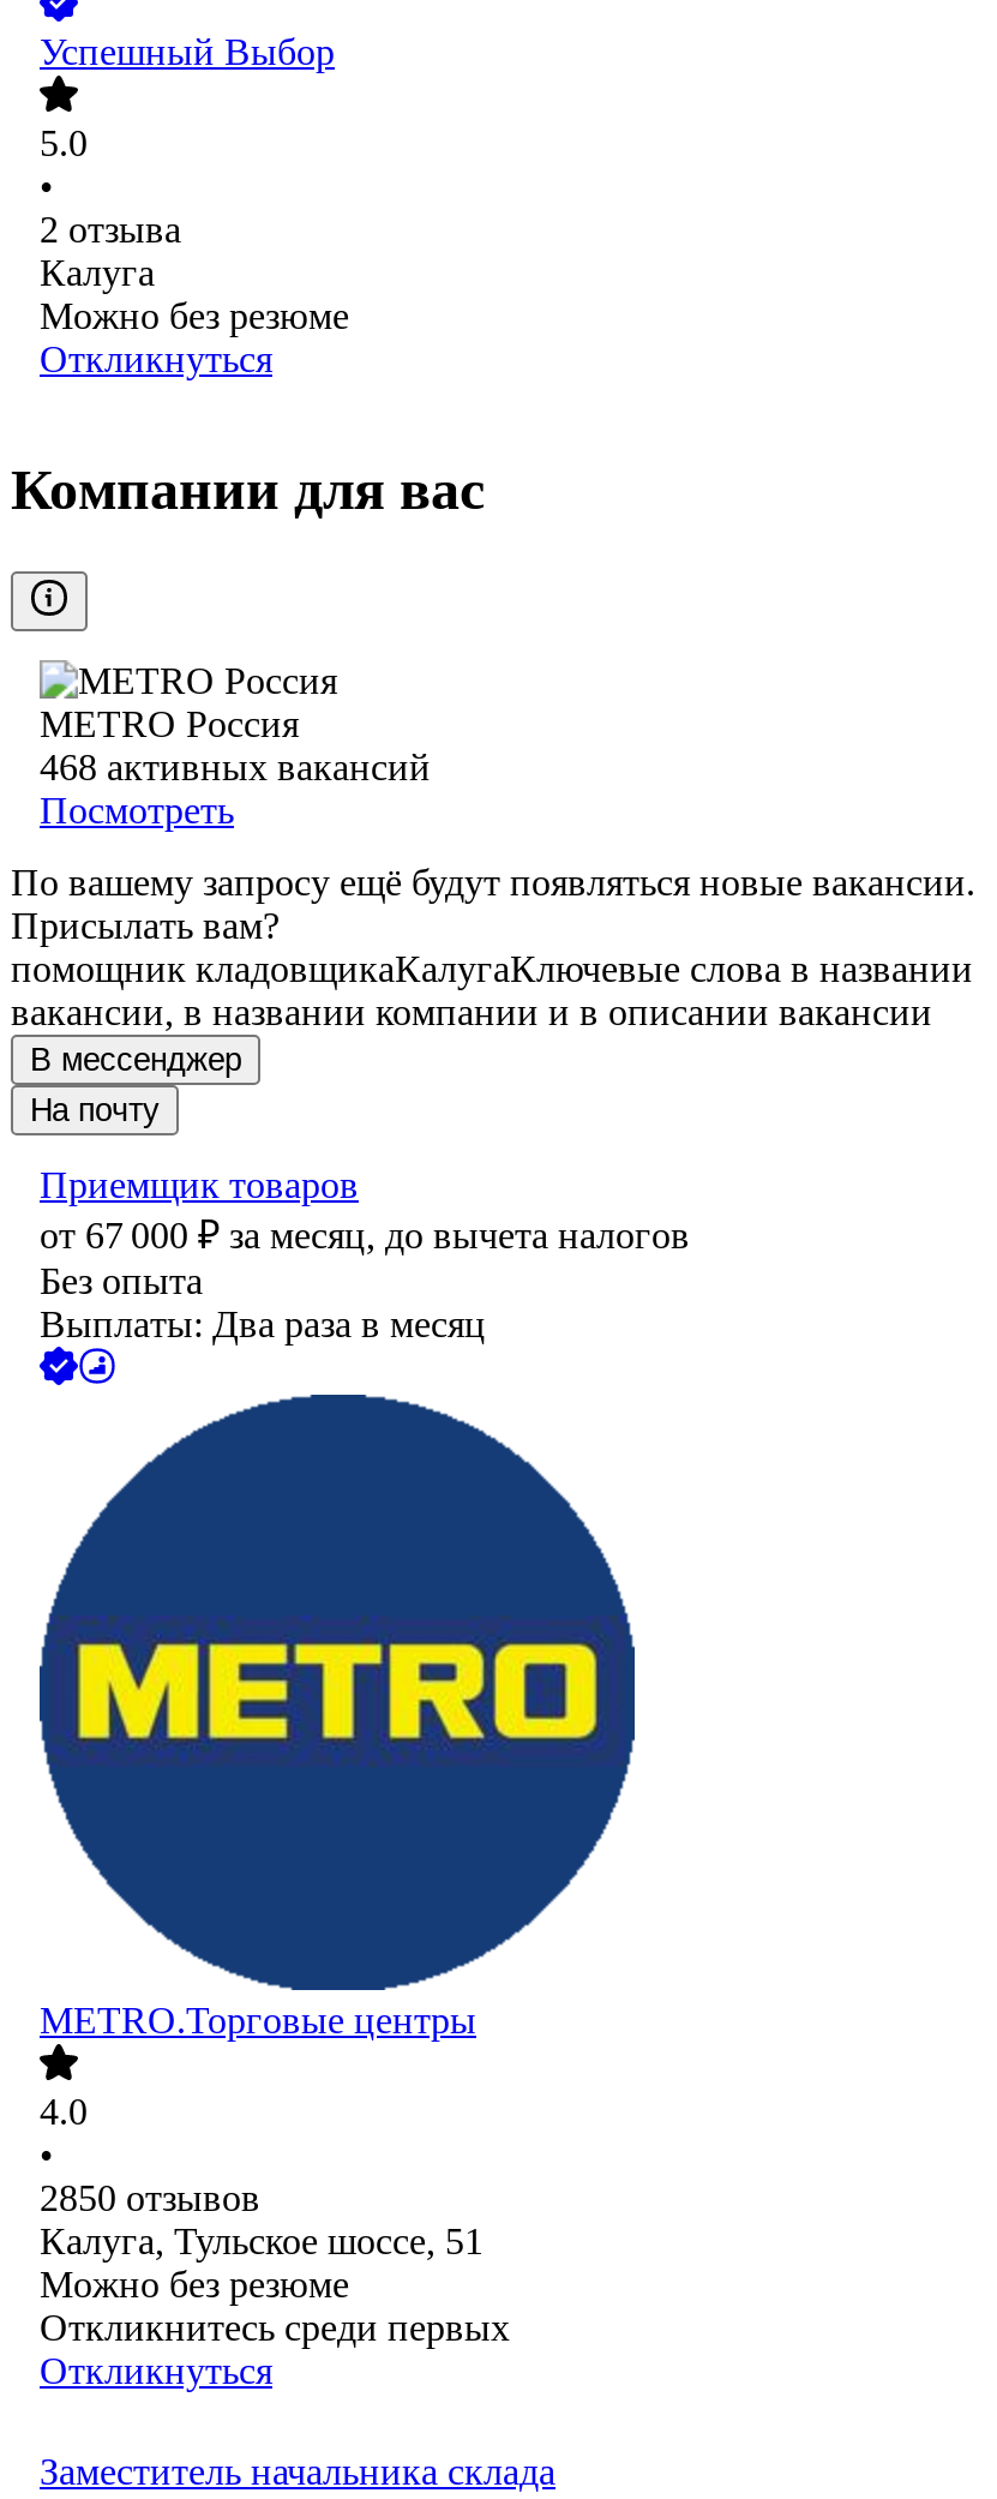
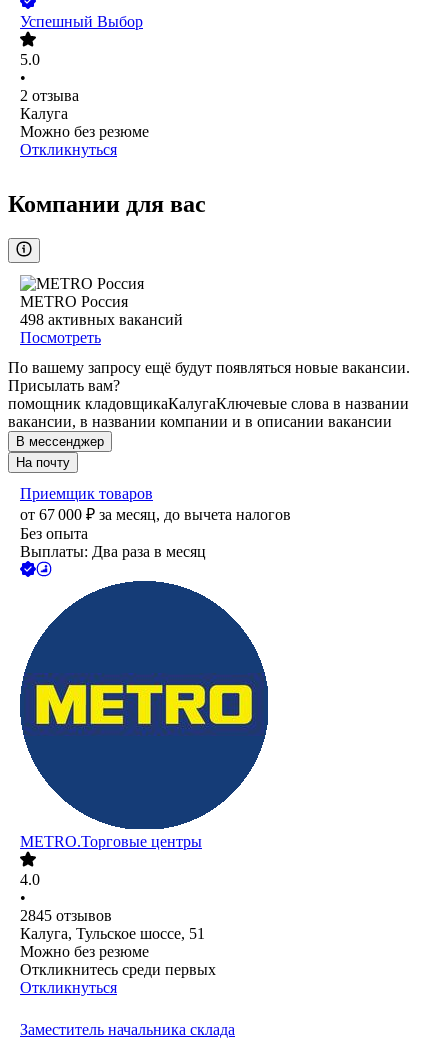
- 468 активных вакансий
+ 498 активных вакансий

- 2850 отзывов
+ 2845 отзывов
